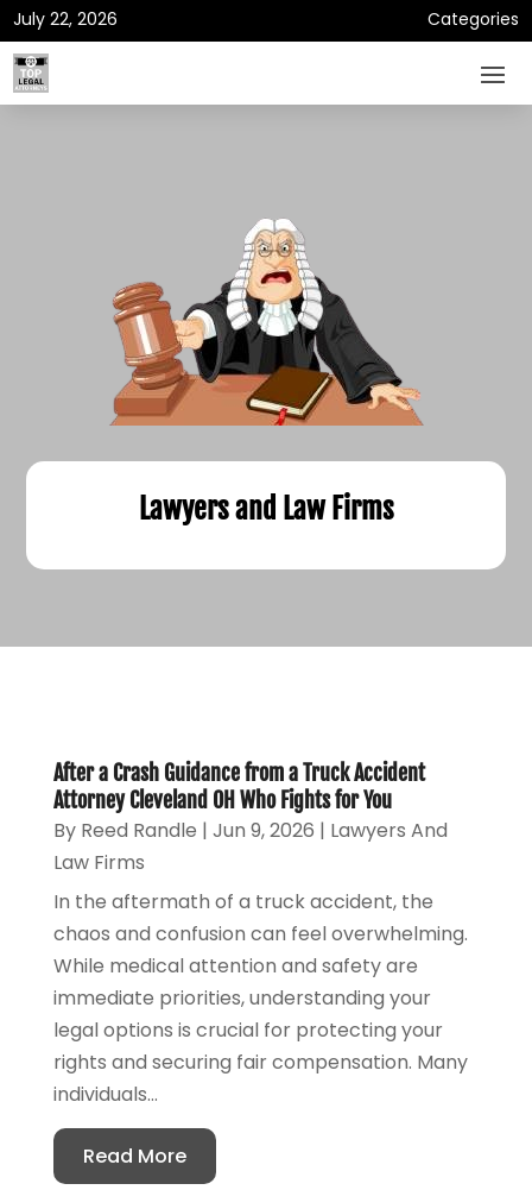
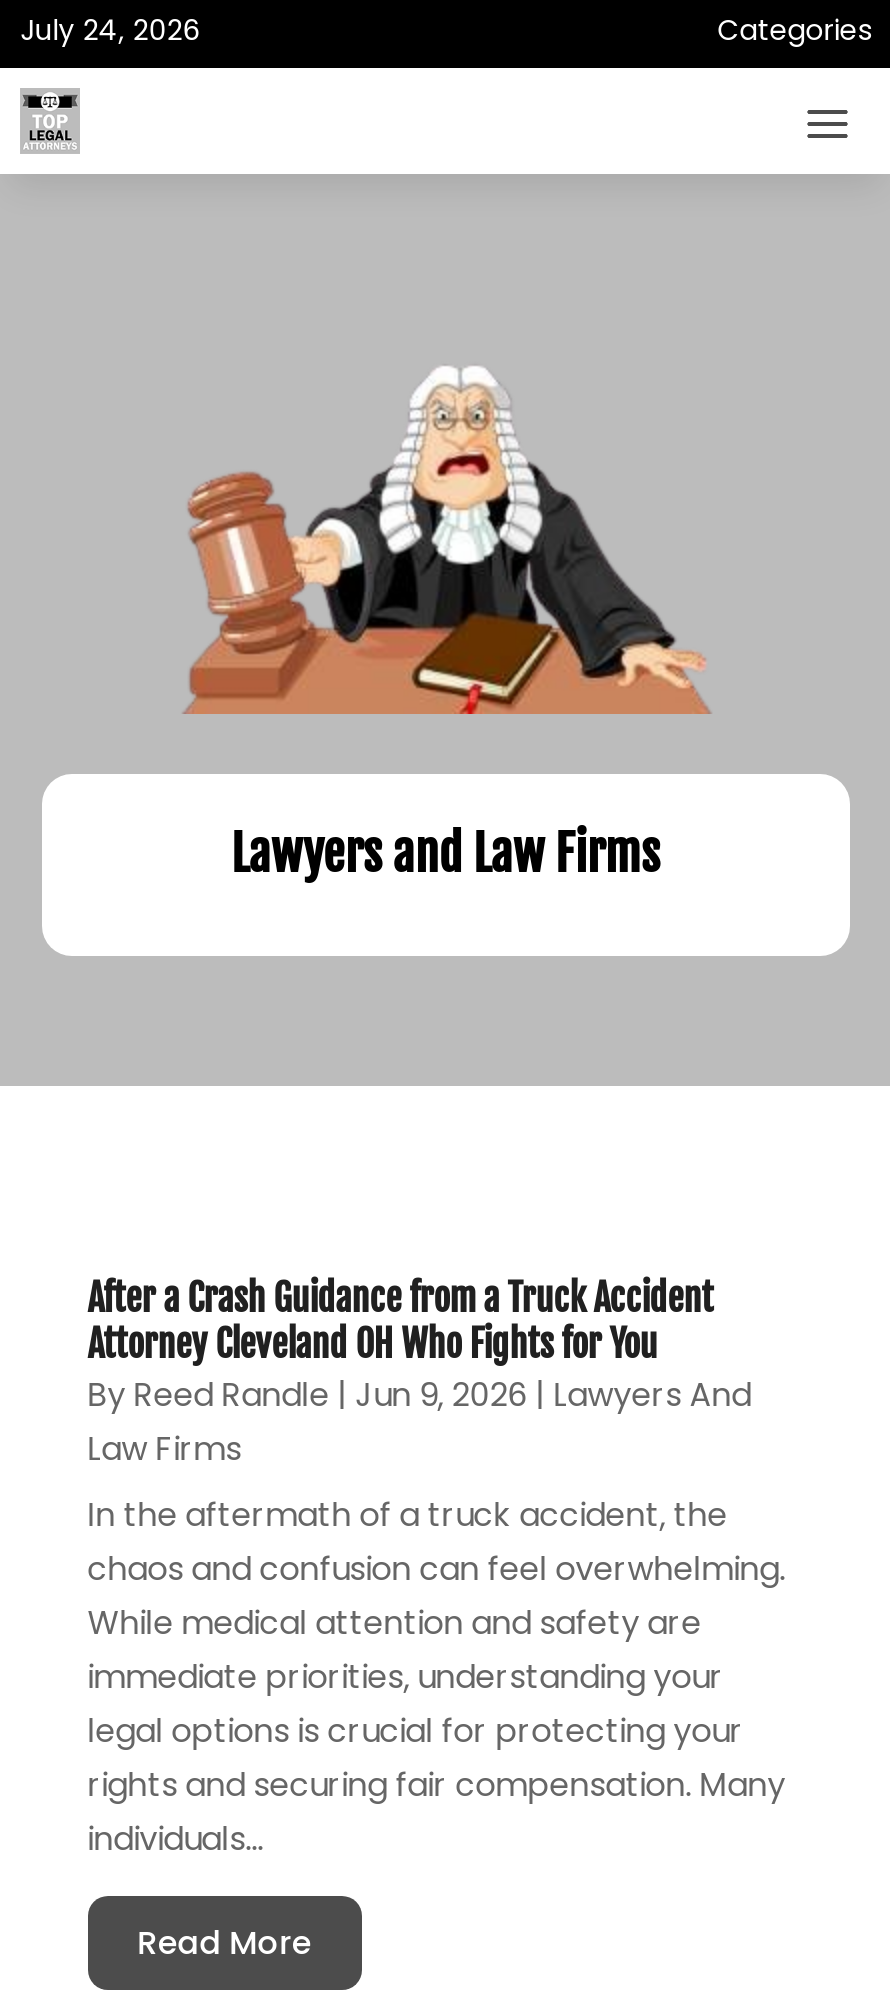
- July 22, 2026
+ July 24, 2026
